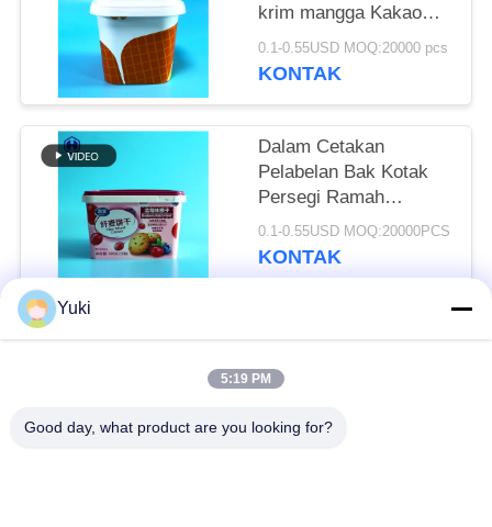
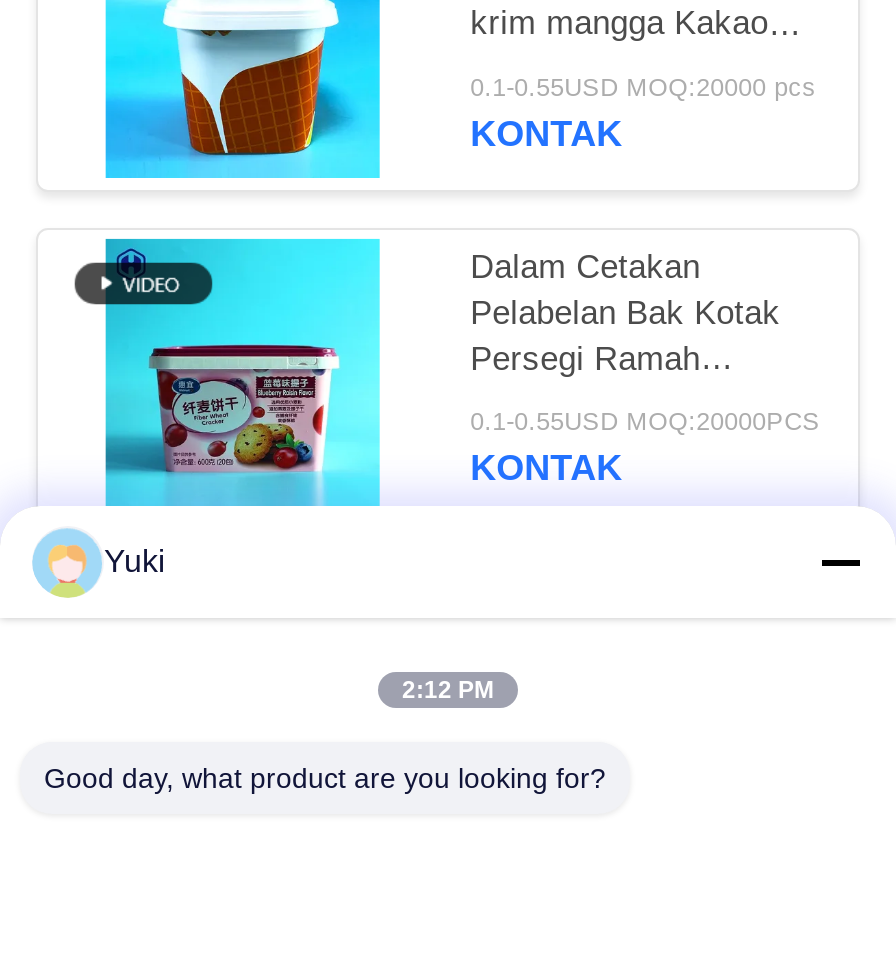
- 5:19 PM
+ 2:12 PM
